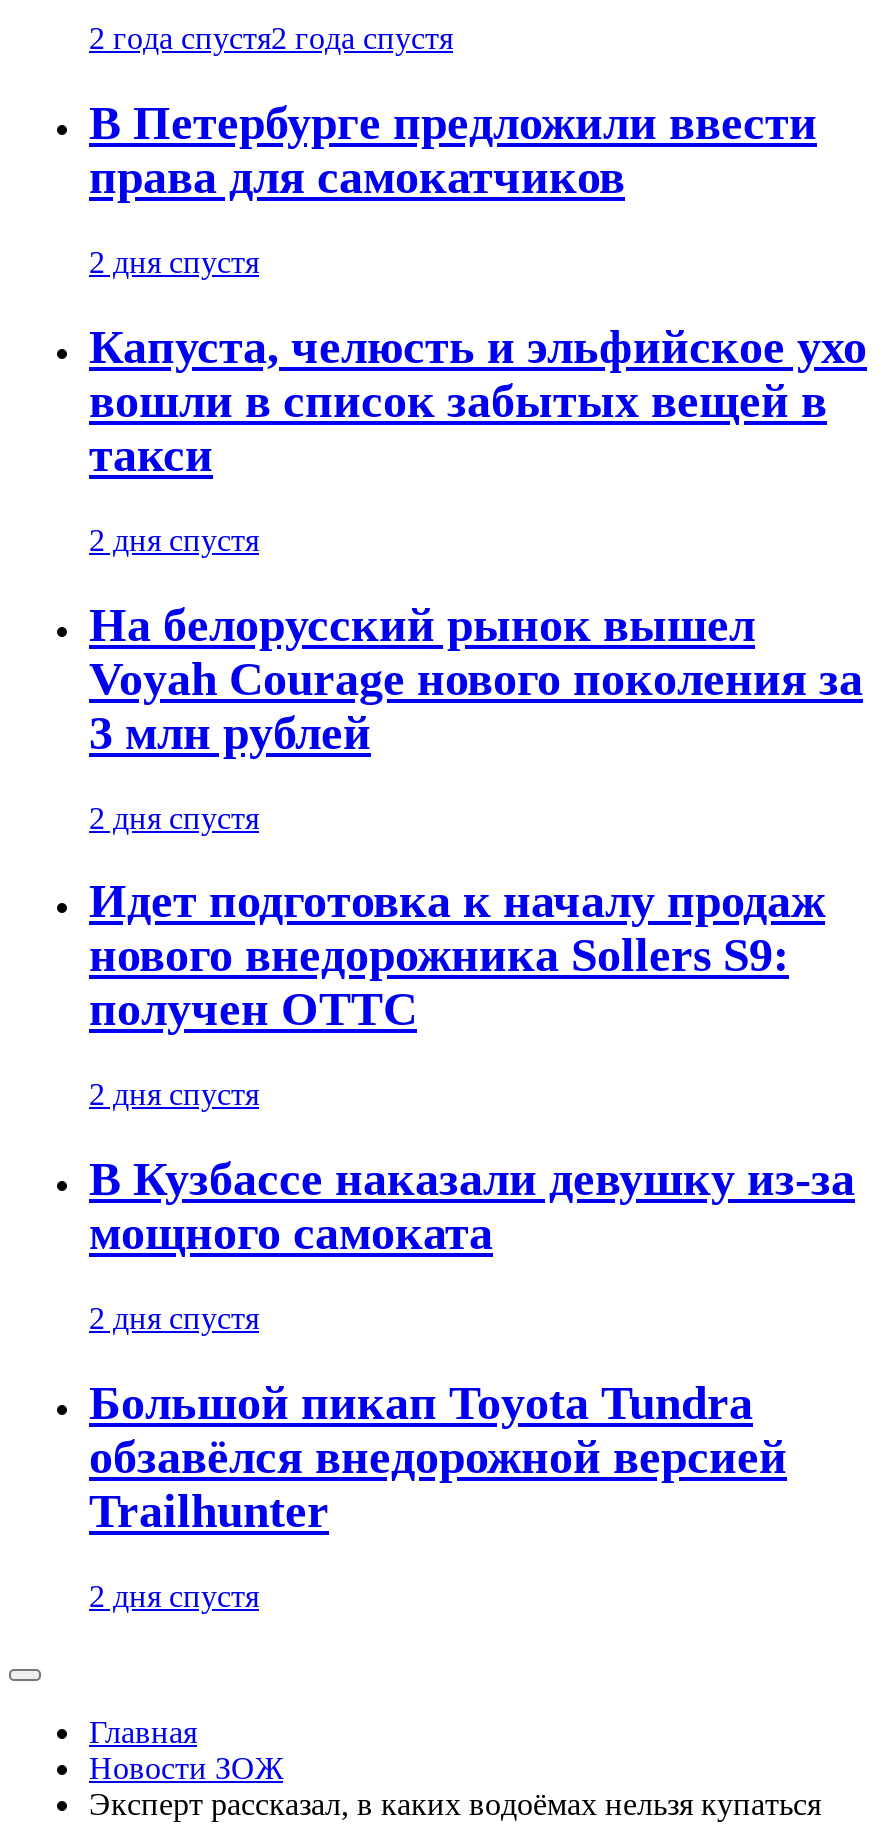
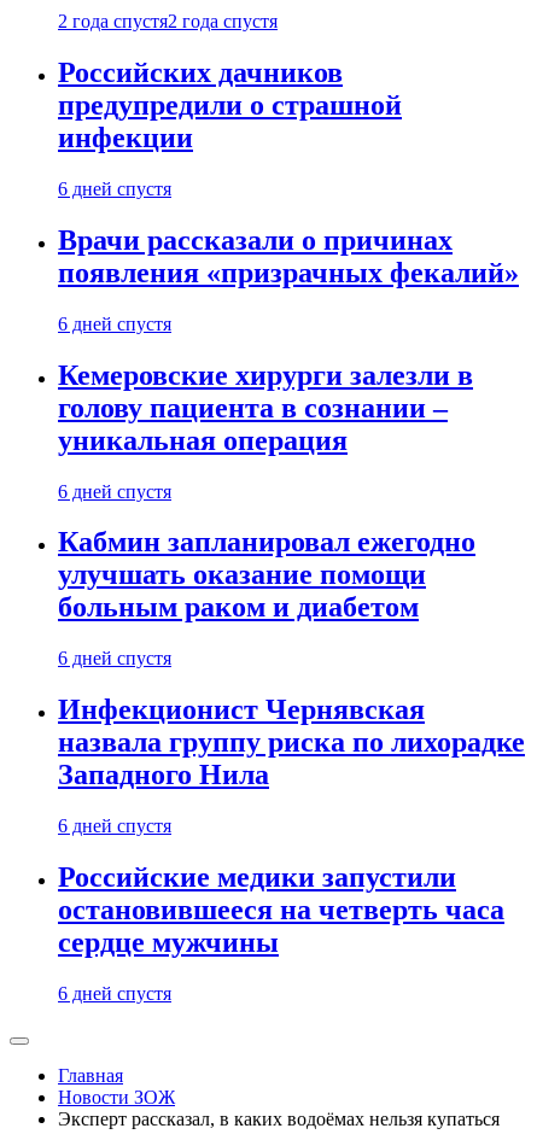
- В Петербурге предложили ввести
- права для самокатчиков
+ Российских дачников
+ предупредили о страшной
+ инфекции

- 2 дня спустя
+ 6 дней спустя

- Капуста, челюсть и эльфийское ухо
- вошли в список забытых вещей в
- такси
+ Врачи рассказали о причинах
+ появления «призрачных фекалий»

- 2 дня спустя
+ 6 дней спустя

- На белорусский рынок вышел
- Voyah Courage нового поколения за
- 3 млн рублей
+ Кемеровские хирурги залезли в
+ голову пациента в сознании –
+ уникальная операция

- 2 дня спустя
+ 6 дней спустя

- Идет подготовка к началу продаж
- нового внедорожника Sollers S9:
- получен ОТТС
+ Кабмин запланировал ежегодно
+ улучшать оказание помощи
+ больным раком и диабетом

- 2 дня спустя
+ 6 дней спустя

- В Кузбассе наказали девушку из-за
- мощного самоката
+ Инфекционист Чернявская
+ назвала группу риска по лихорадке
+ Западного Нила

- 2 дня спустя
+ 6 дней спустя

- Большой пикап Toyota Tundra
- обзавёлся внедорожной версией
- Trailhunter
+ Российские медики запустили
+ остановившееся на четверть часа
+ сердце мужчины

- 2 дня спустя
+ 6 дней спустя
